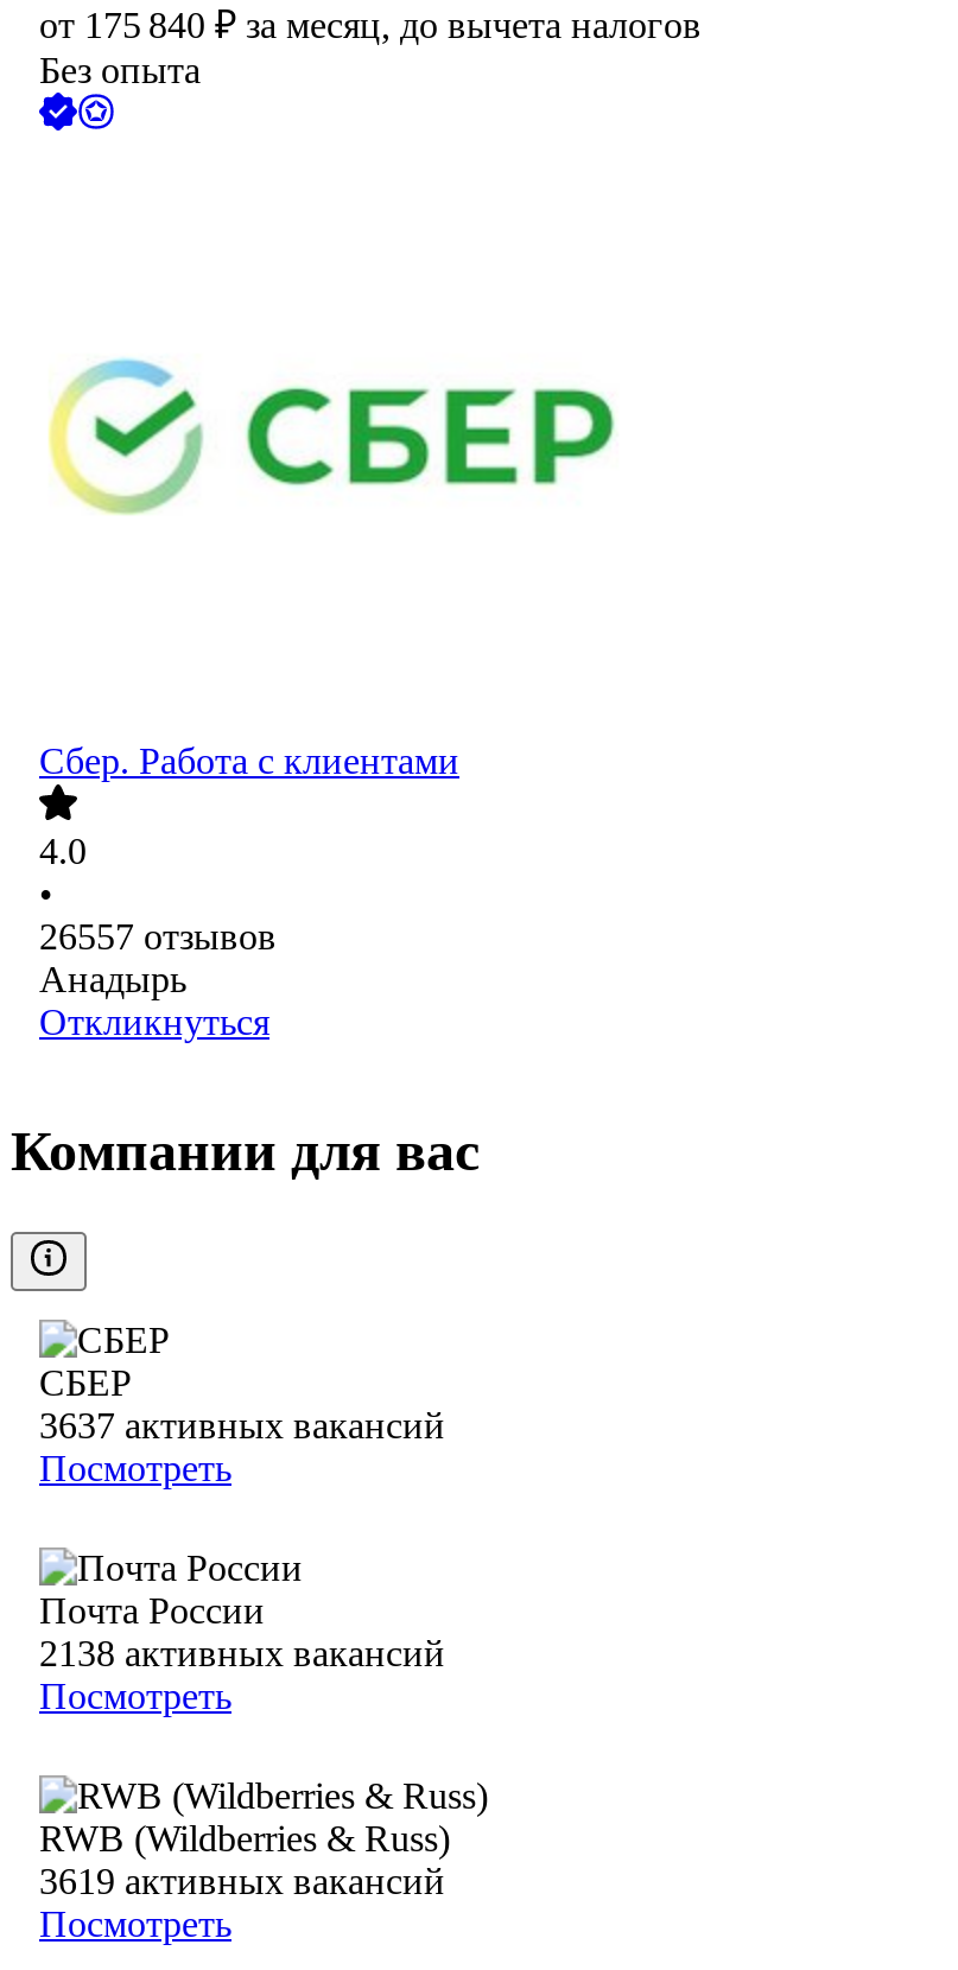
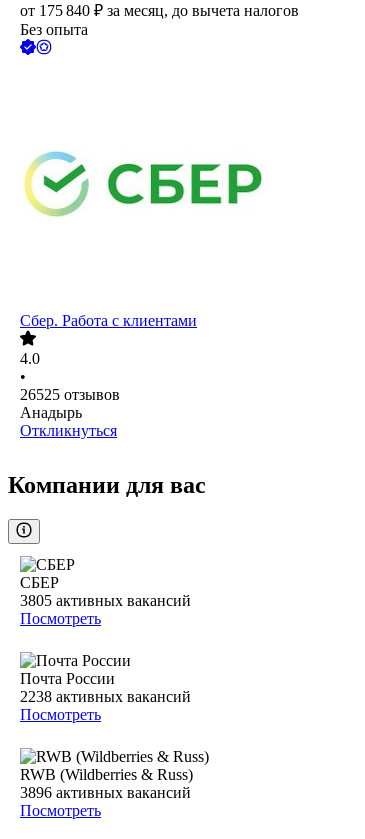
- 26557 отзывов
+ 26525 отзывов

- 3637 активных вакансий
+ 3805 активных вакансий

- 2138 активных вакансий
+ 2238 активных вакансий

- 3619 активных вакансий
+ 3896 активных вакансий
